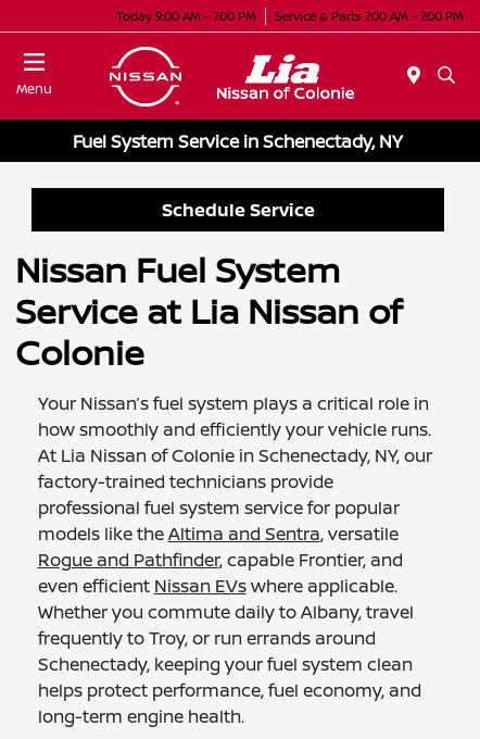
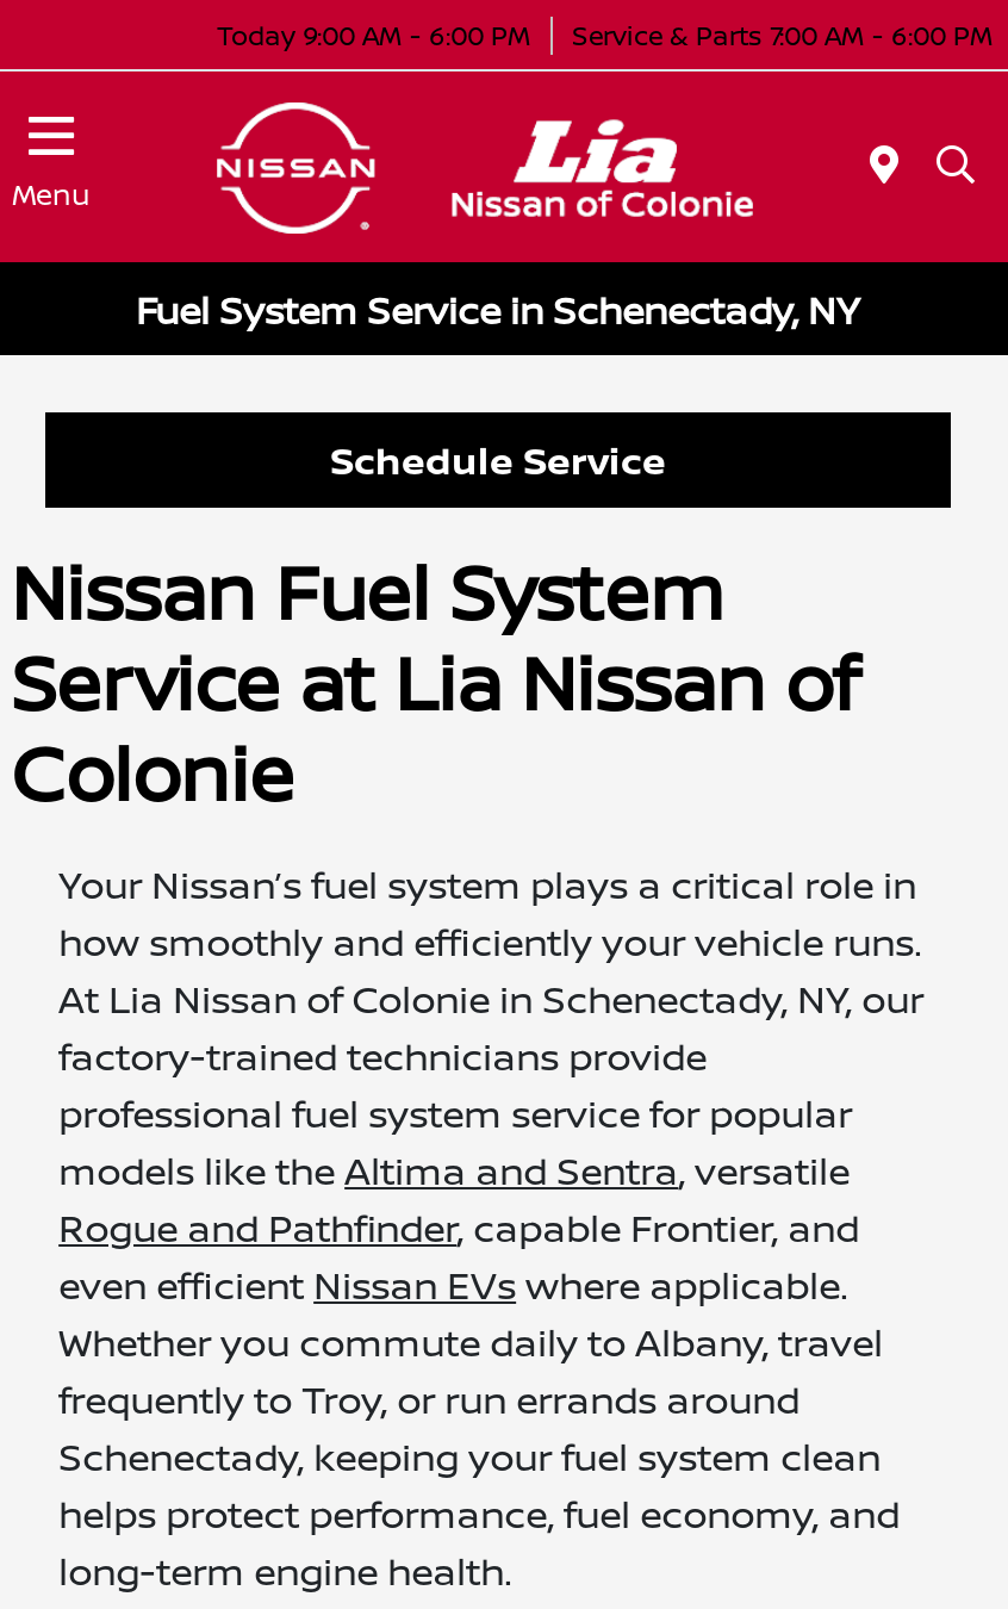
- Today 9:00 AM - 7:00 PM
+ Today 9:00 AM - 6:00 PM

- Service & Parts 7:00 AM - 7:00 PM
+ Service & Parts 7:00 AM - 6:00 PM
